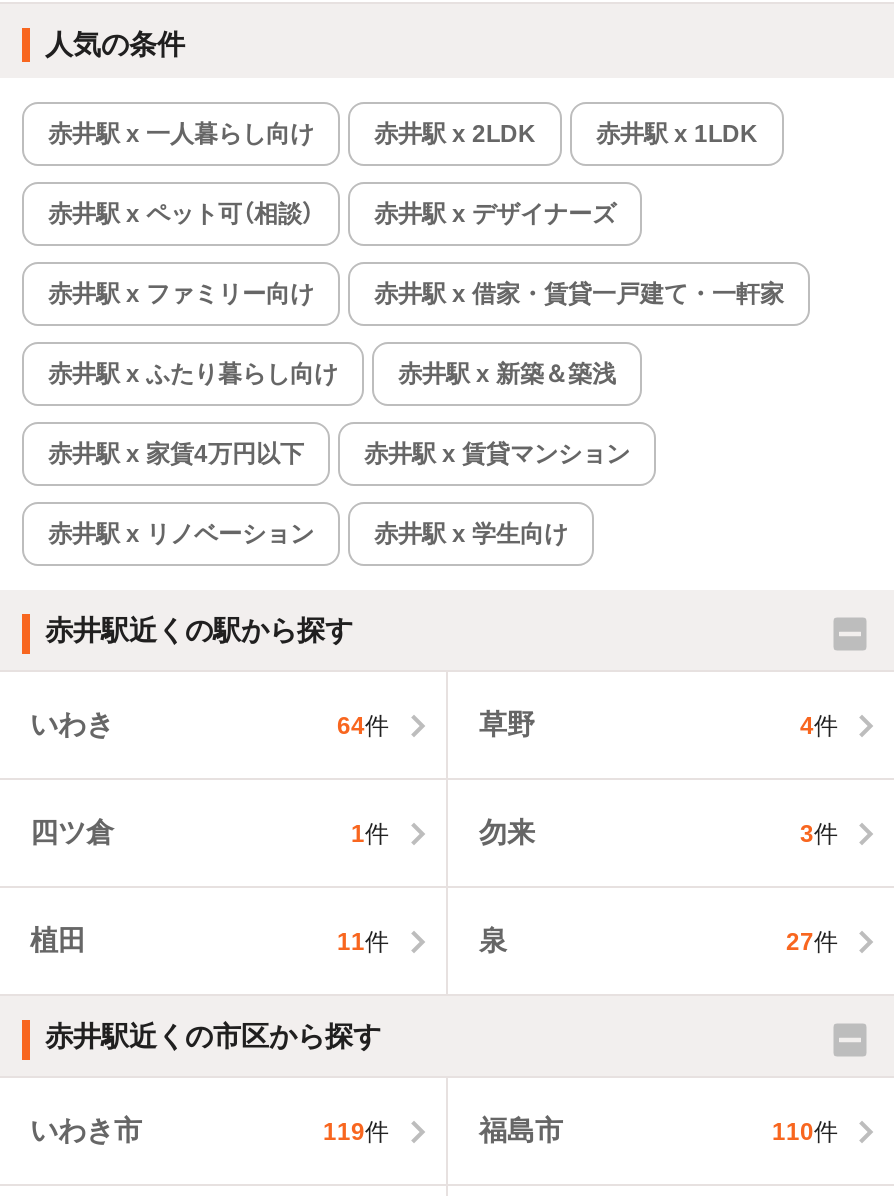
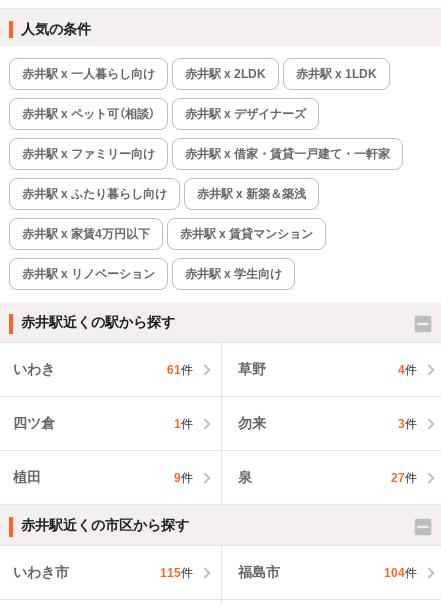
- 64件
+ 61件

- 11件
+ 9件

- 119件
+ 115件

- 110件
+ 104件
